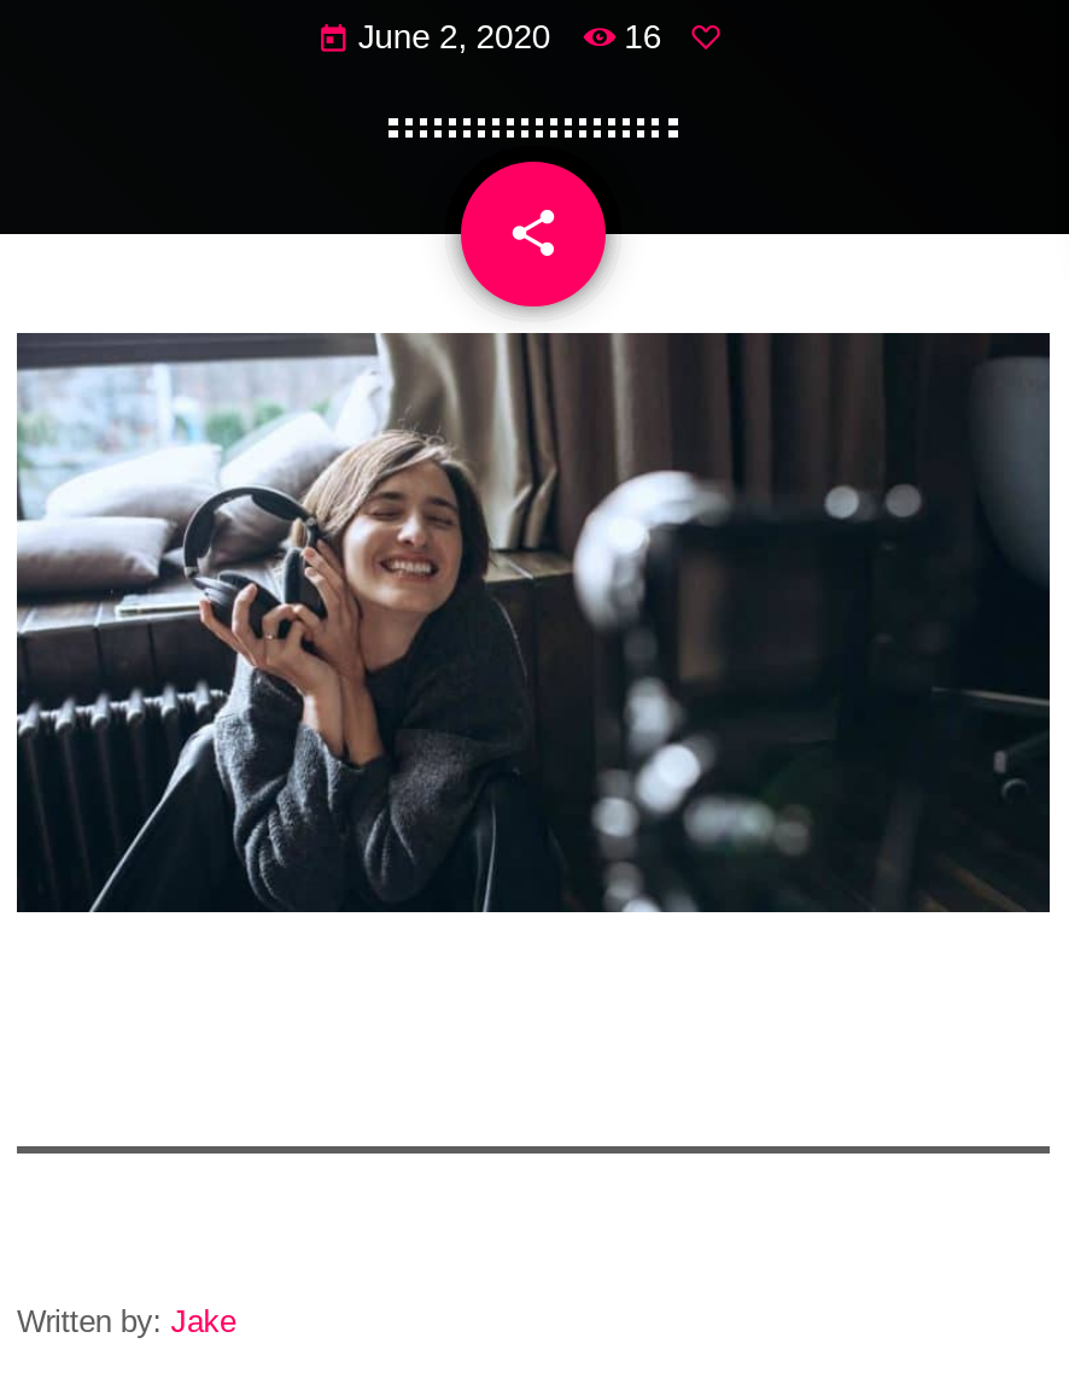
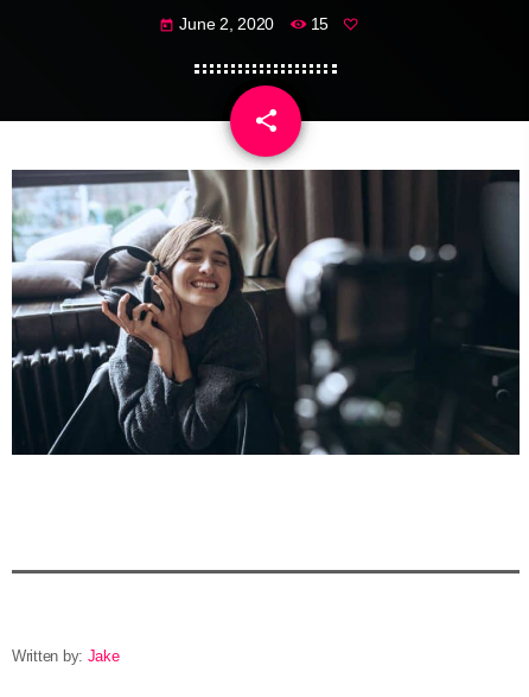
- 16
+ 15
